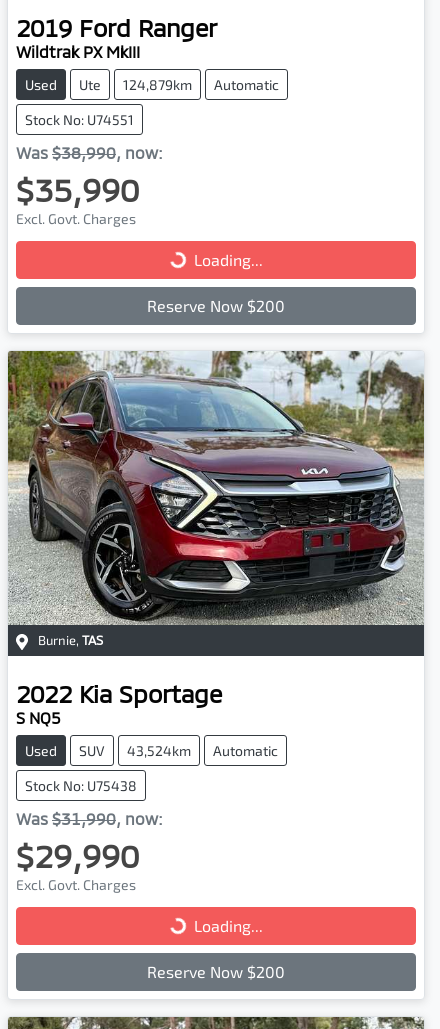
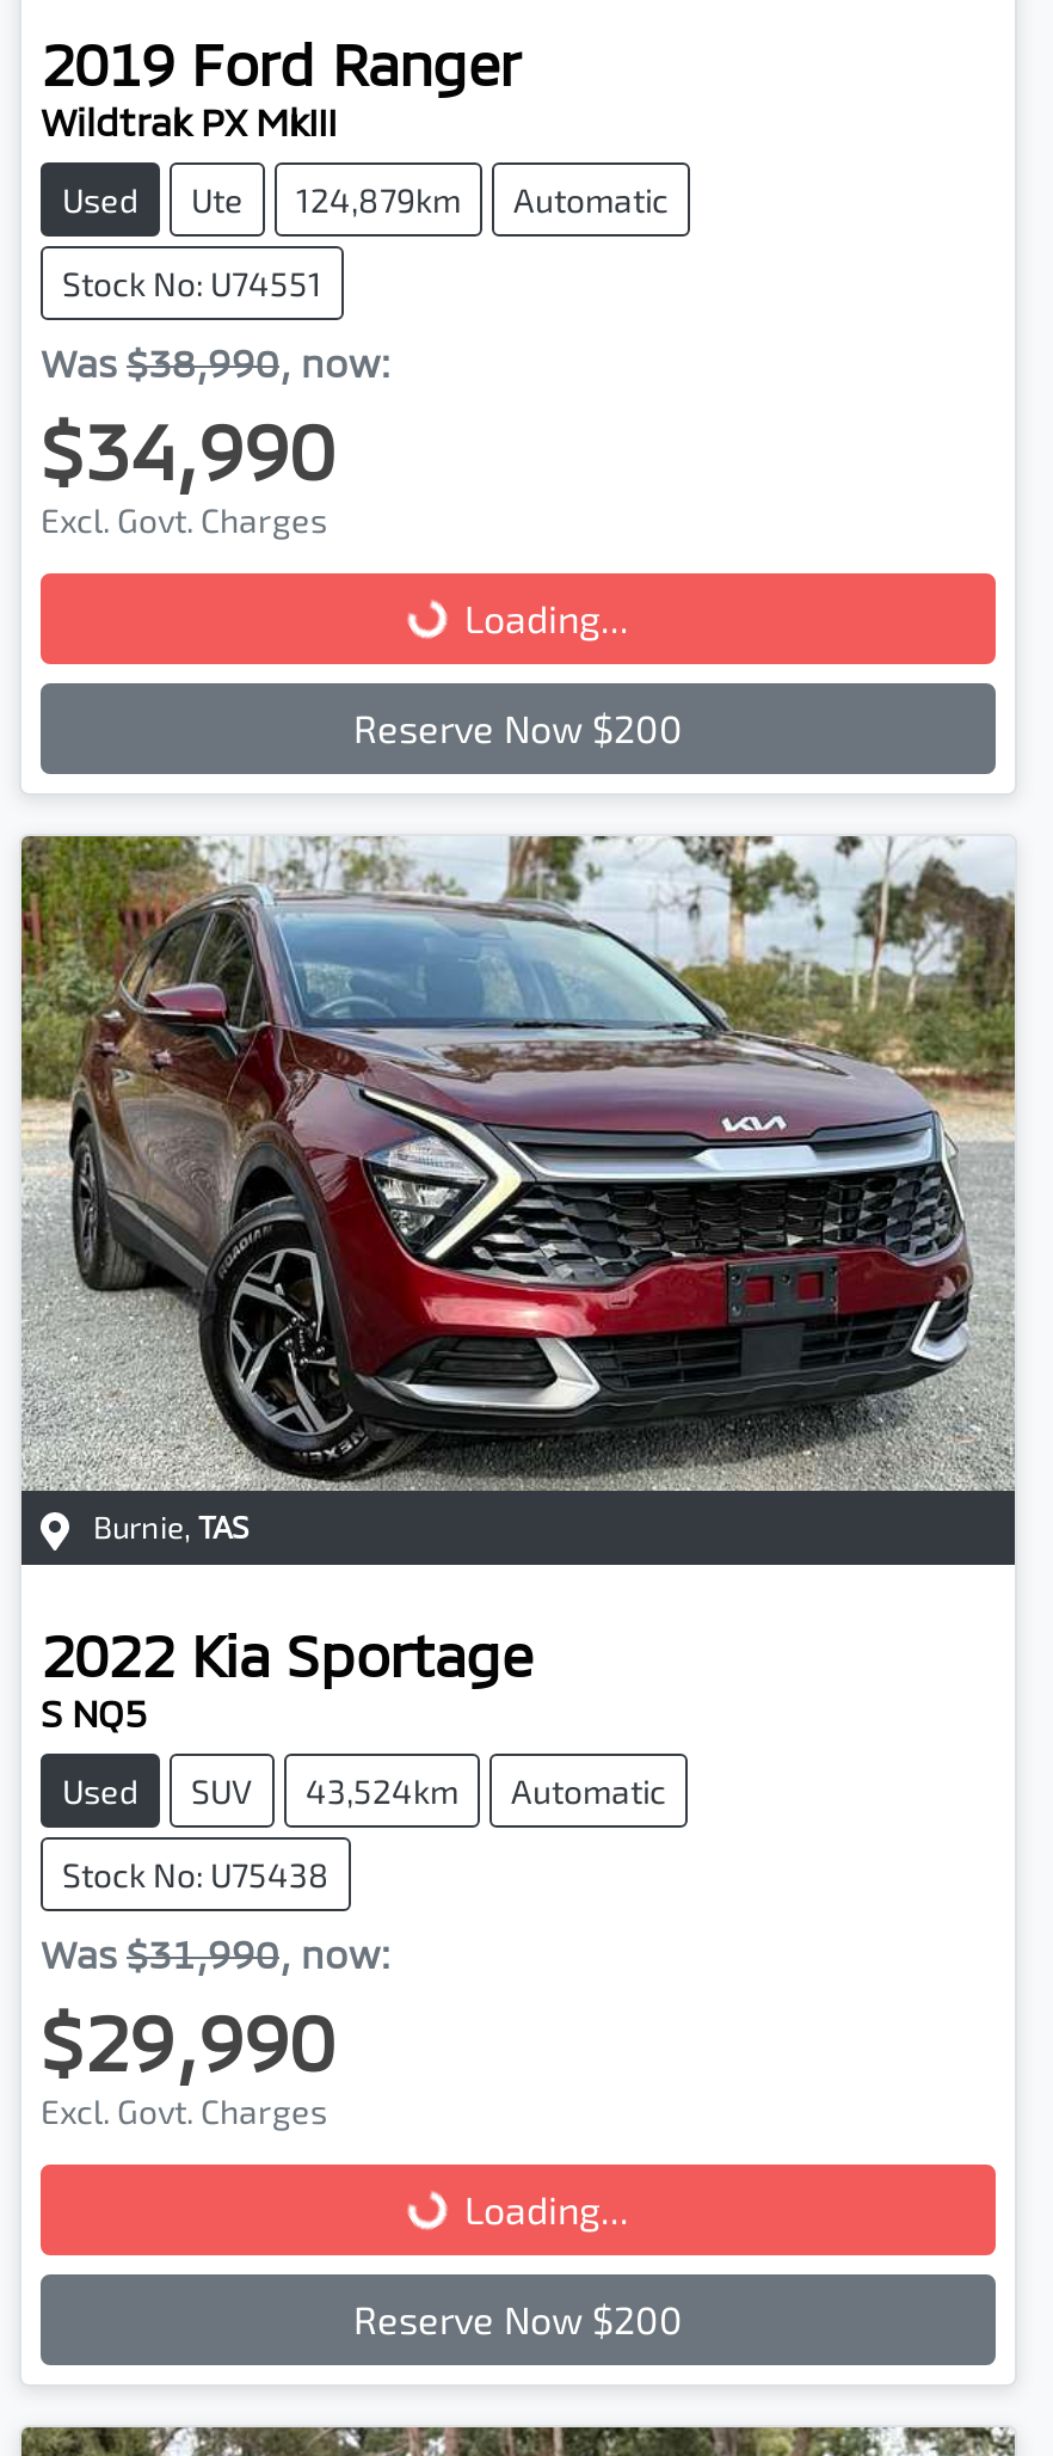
- $35,990
+ $34,990
